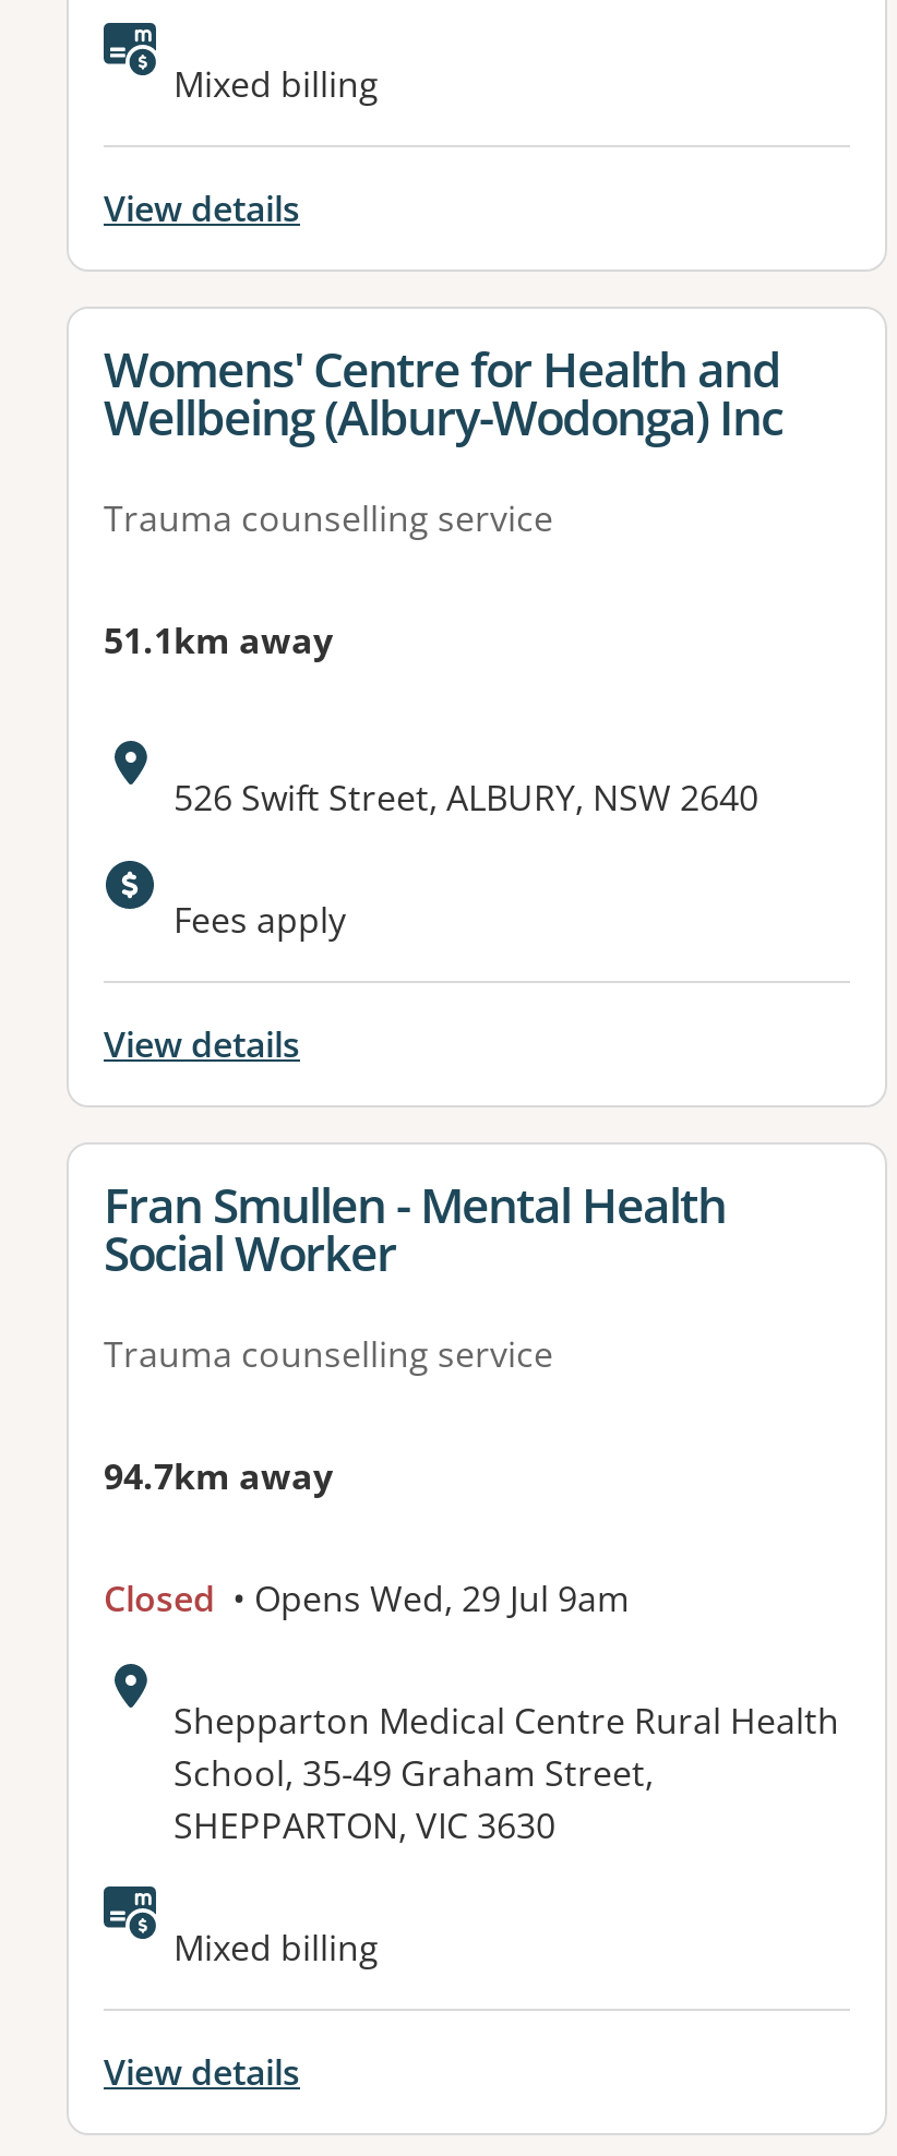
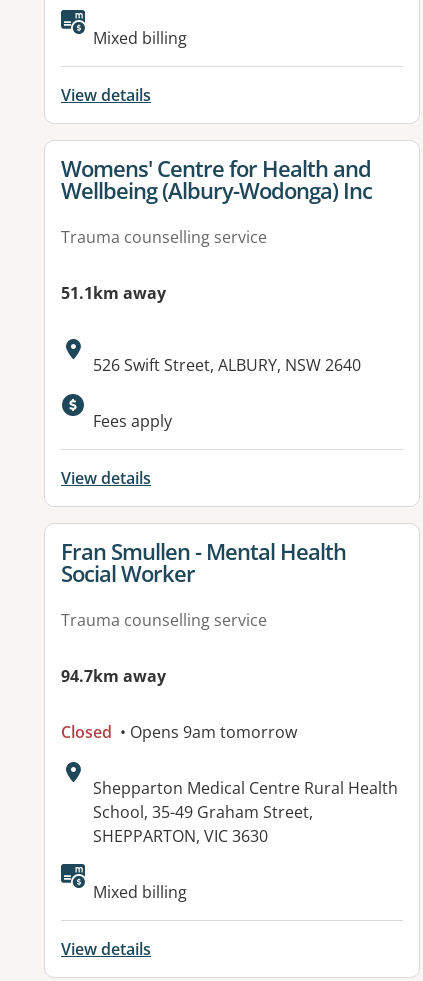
- Closed • Opens Wed, 29 Jul 9am
+ Closed • Opens 9am tomorrow
